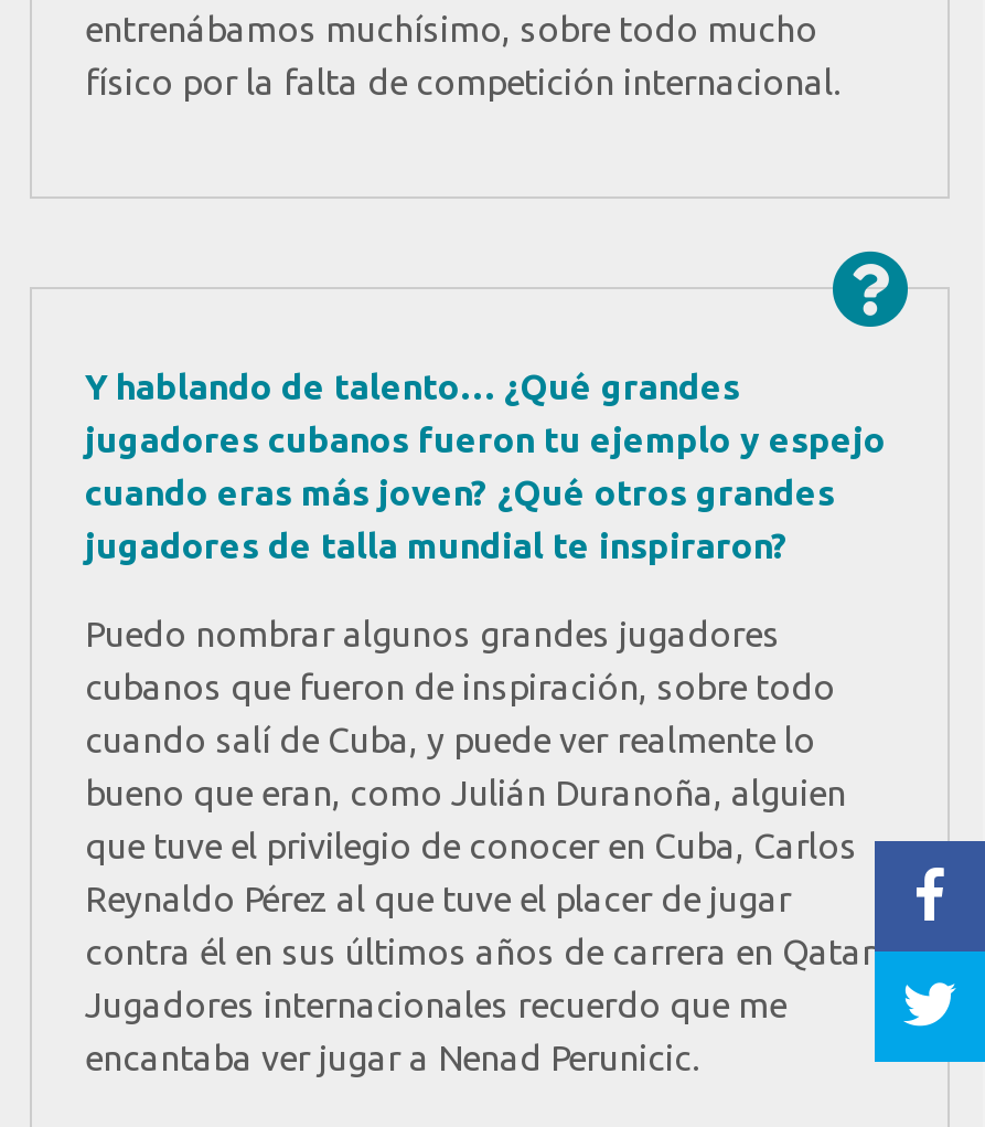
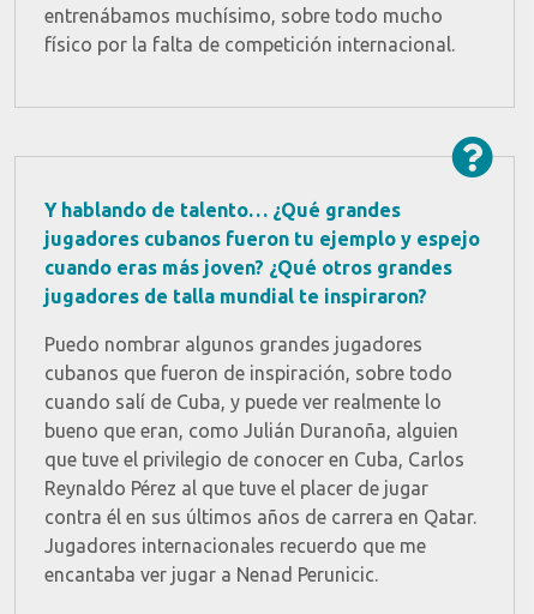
- [image]
